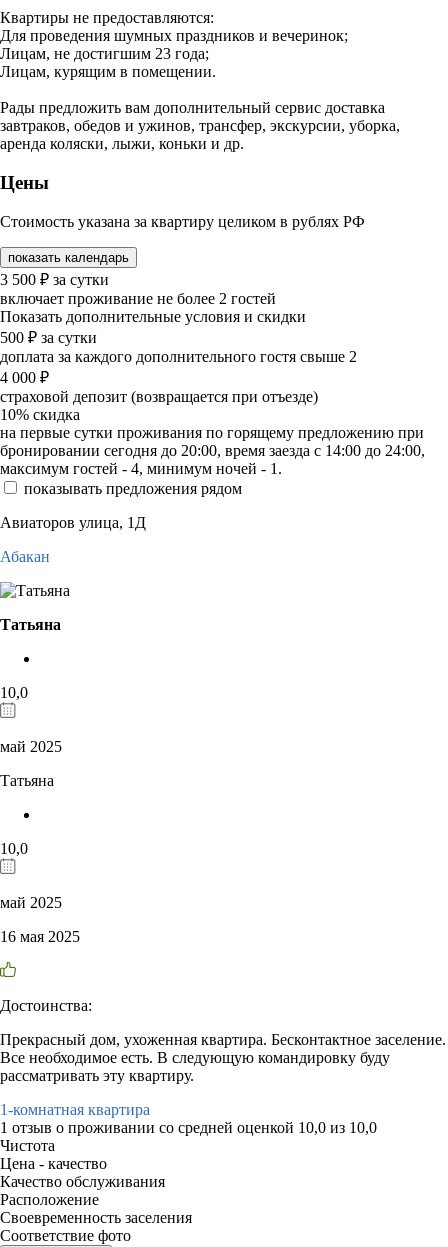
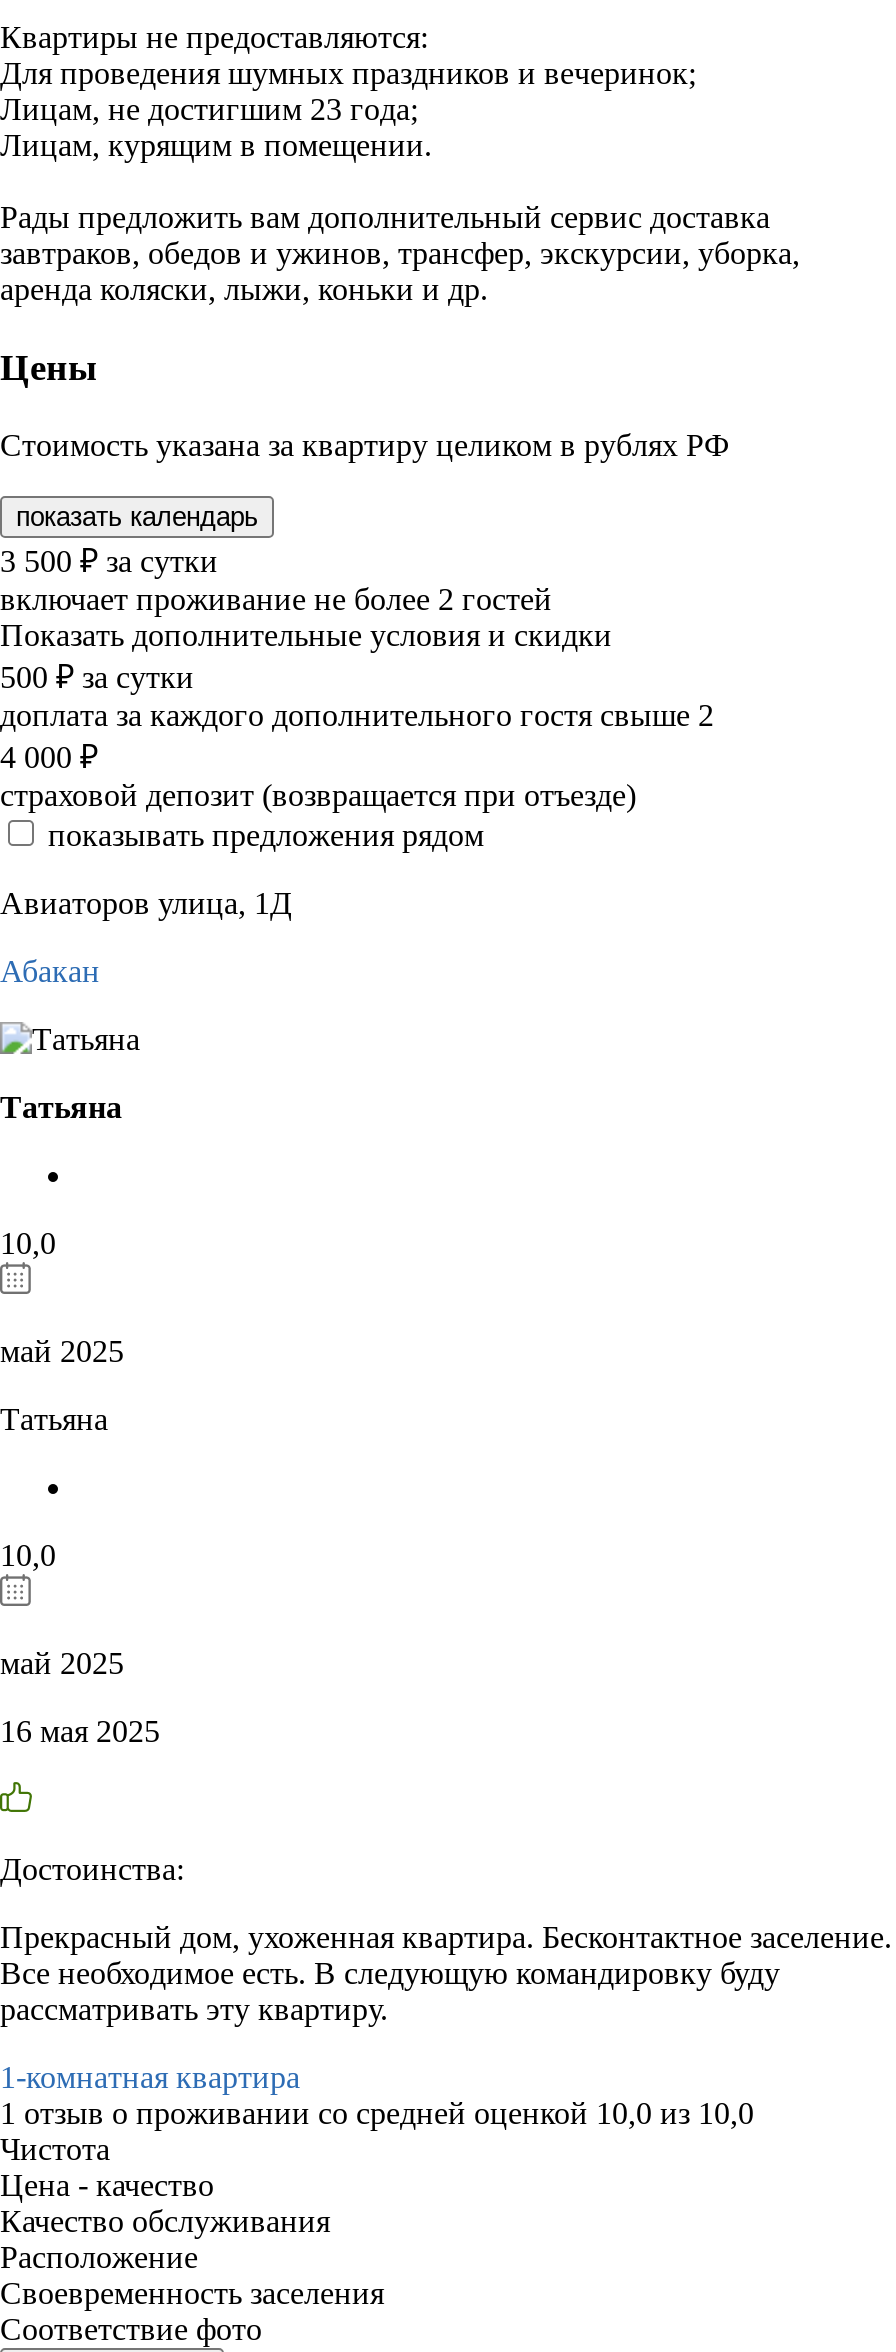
- 10% скидка
- на первые сутки проживания по горящему предложению при
- бронировании сегодня до 20:00, время заезда с 14:00 до 24:00,
- максимум гостей - 4, минимум ночей - 1.
